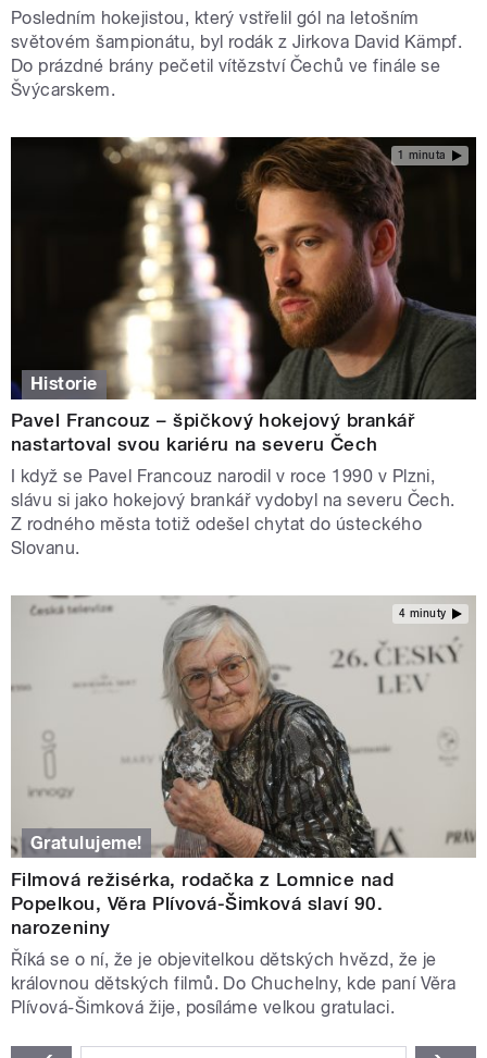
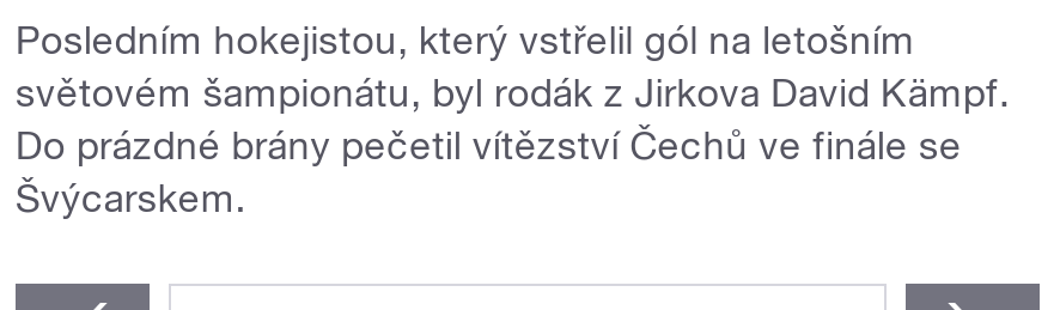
- [image]
- 1 minuta

- [image]
- Historie
- Pavel Francouz – špičkový hokejový brankář
- nastartoval svou kariéru na severu Čech
- I když se Pavel Francouz narodil v roce 1990 v Plzni,
- slávu si jako hokejový brankář vydobyl na severu Čech.
- Z rodného města totiž odešel chytat do ústeckého
- Slovanu.
- 4 minuty

- Gratulujeme!
- Filmová režisérka, rodačka z Lomnice nad
- Popelkou, Věra Plívová-Šimková slaví 90.
- narozeniny
- Říká se o ní, že je objevitelkou dětských hvězd, že je
- královnou dětských filmů. Do Chuchelny, kde paní Věra
- Plívová-Šimková žije, posíláme velkou gratulaci.
